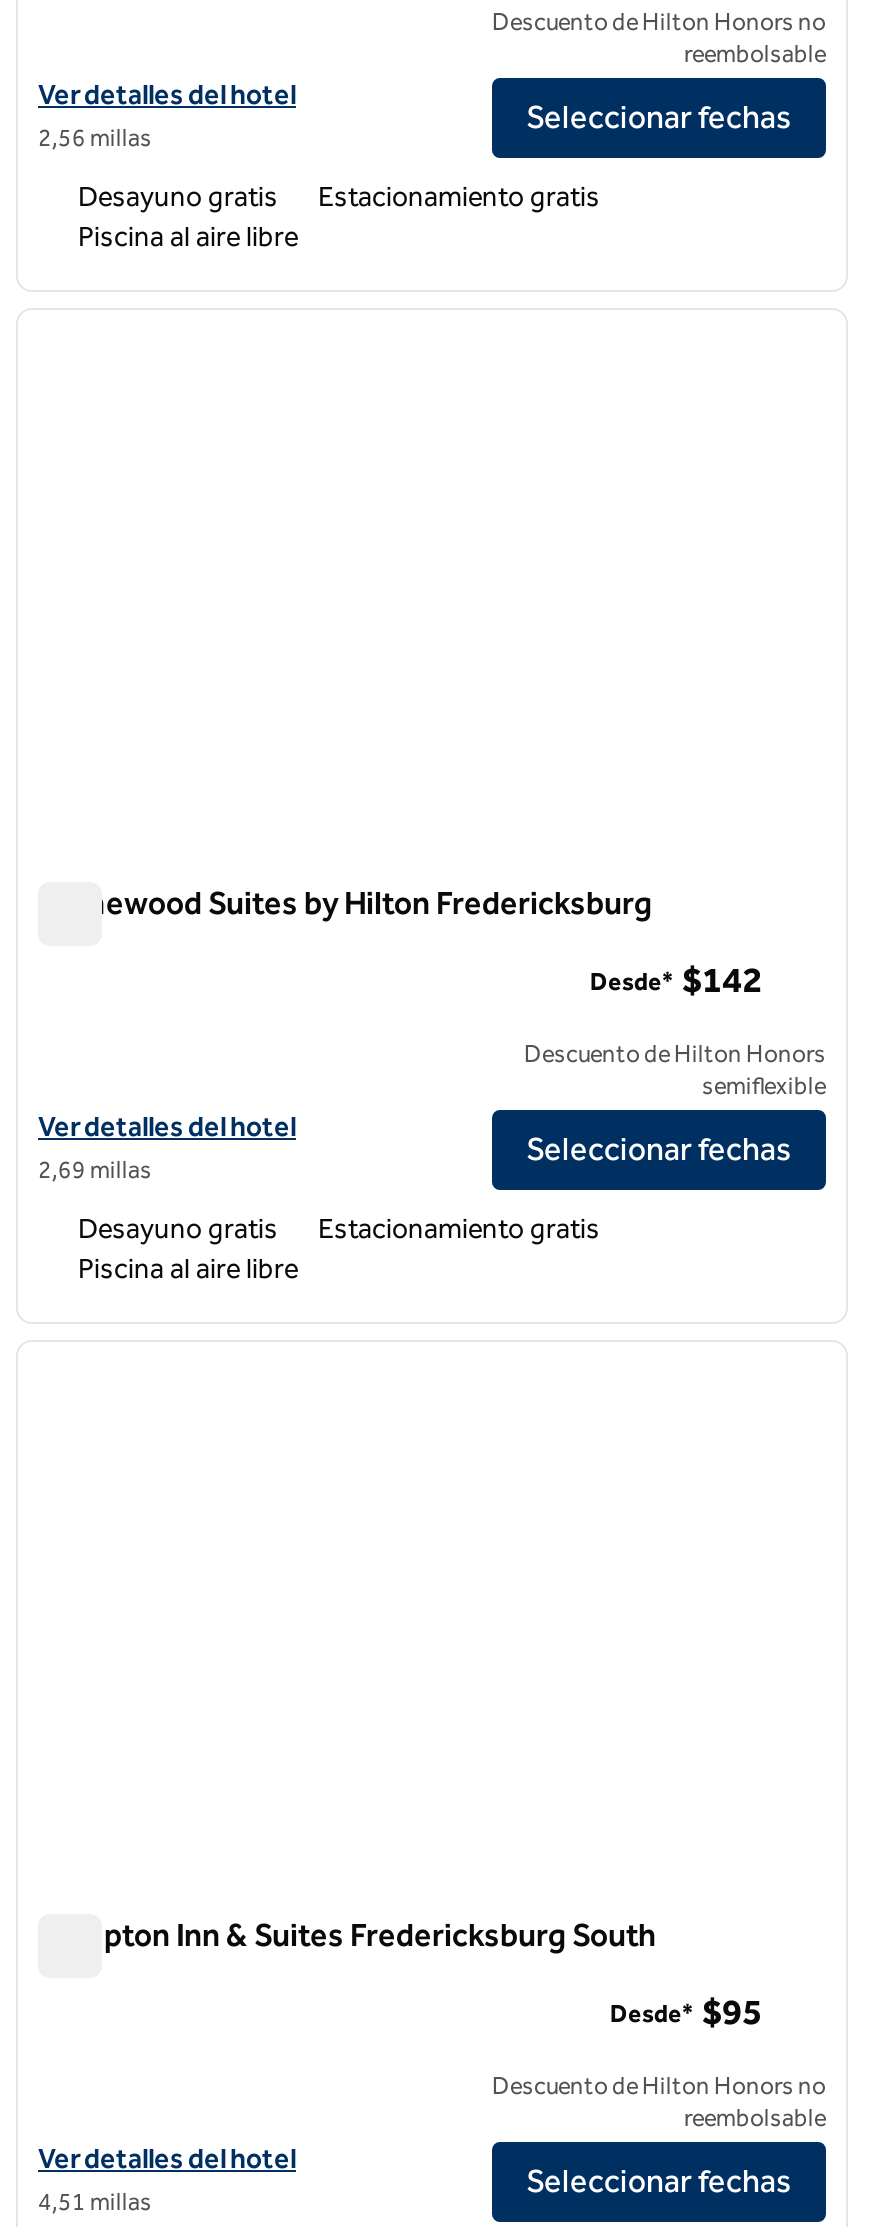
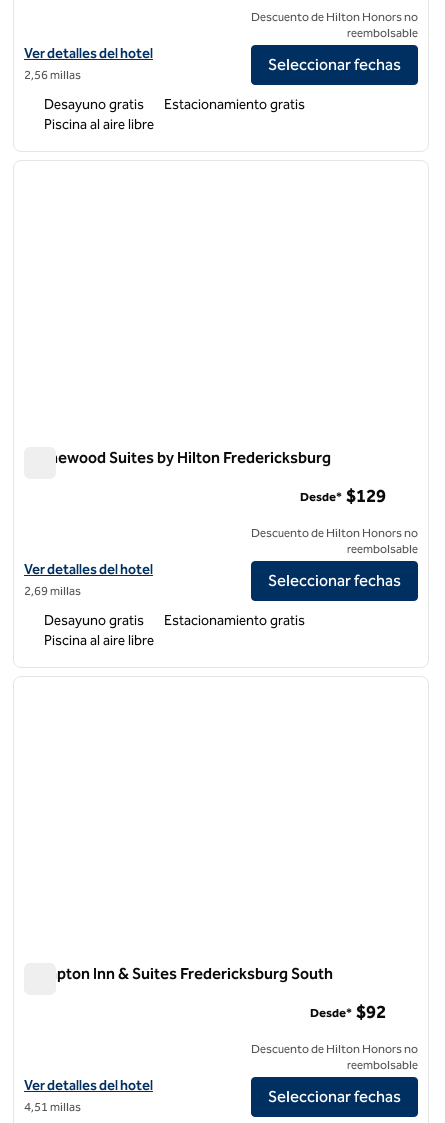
- Desde* $142
+ Desde* $129

- Descuento de Hilton Honors
- semiflexible
+ Descuento de Hilton Honors no
+ reembolsable

- Desde* $95
+ Desde* $92
